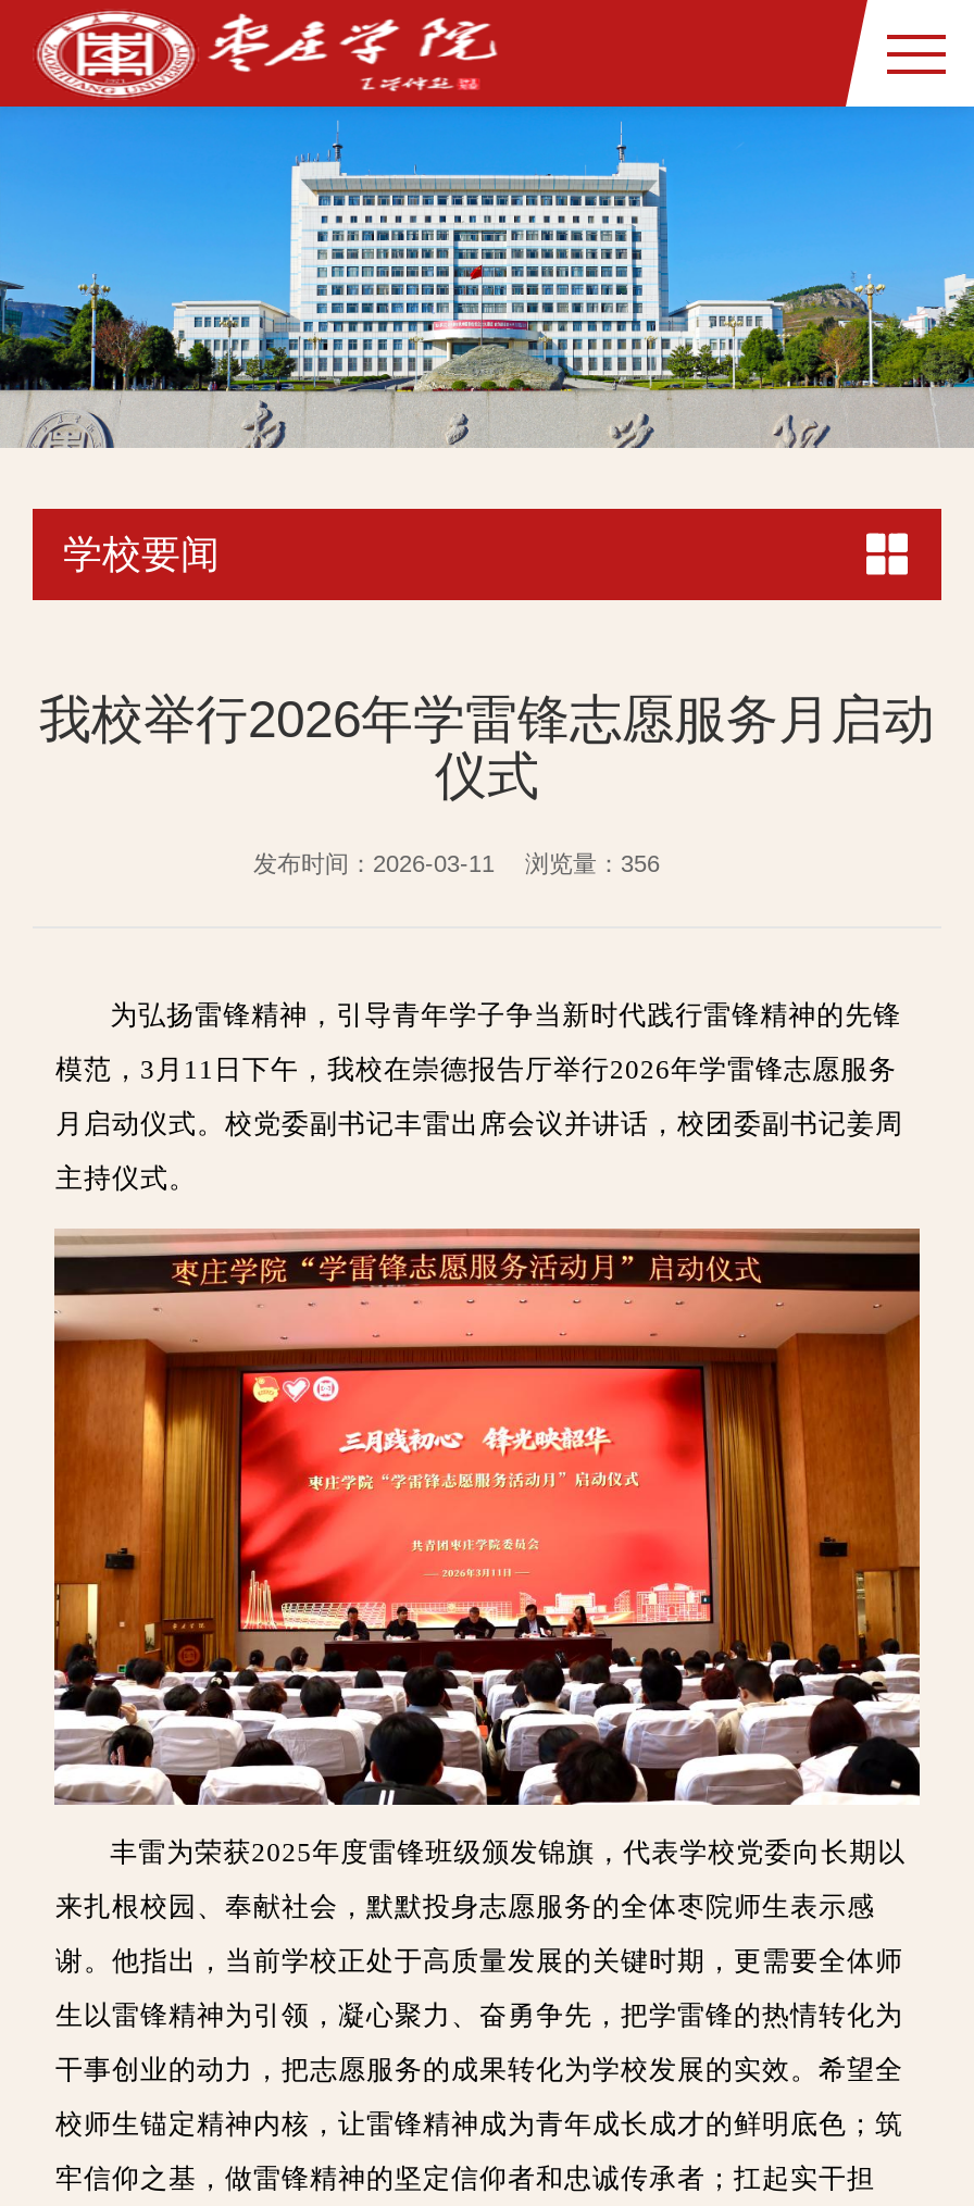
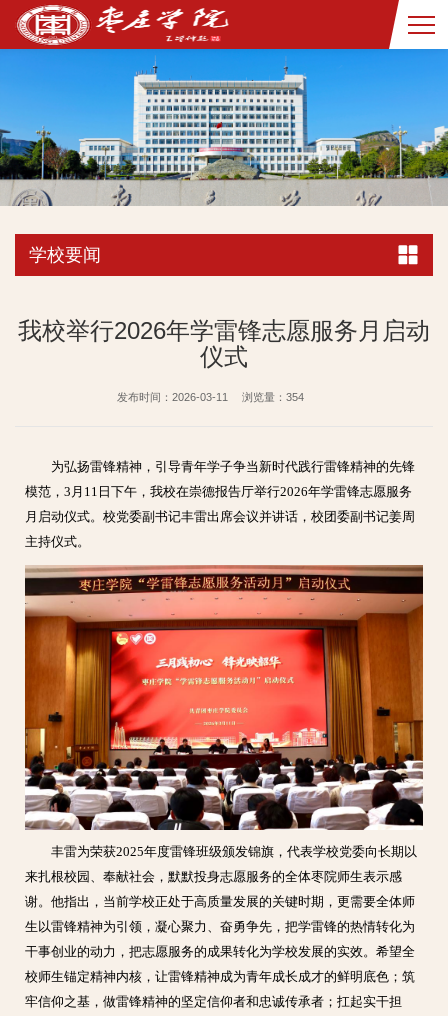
- 发布时间：2026-03-11 浏览量：356
+ 发布时间：2026-03-11 浏览量：354
